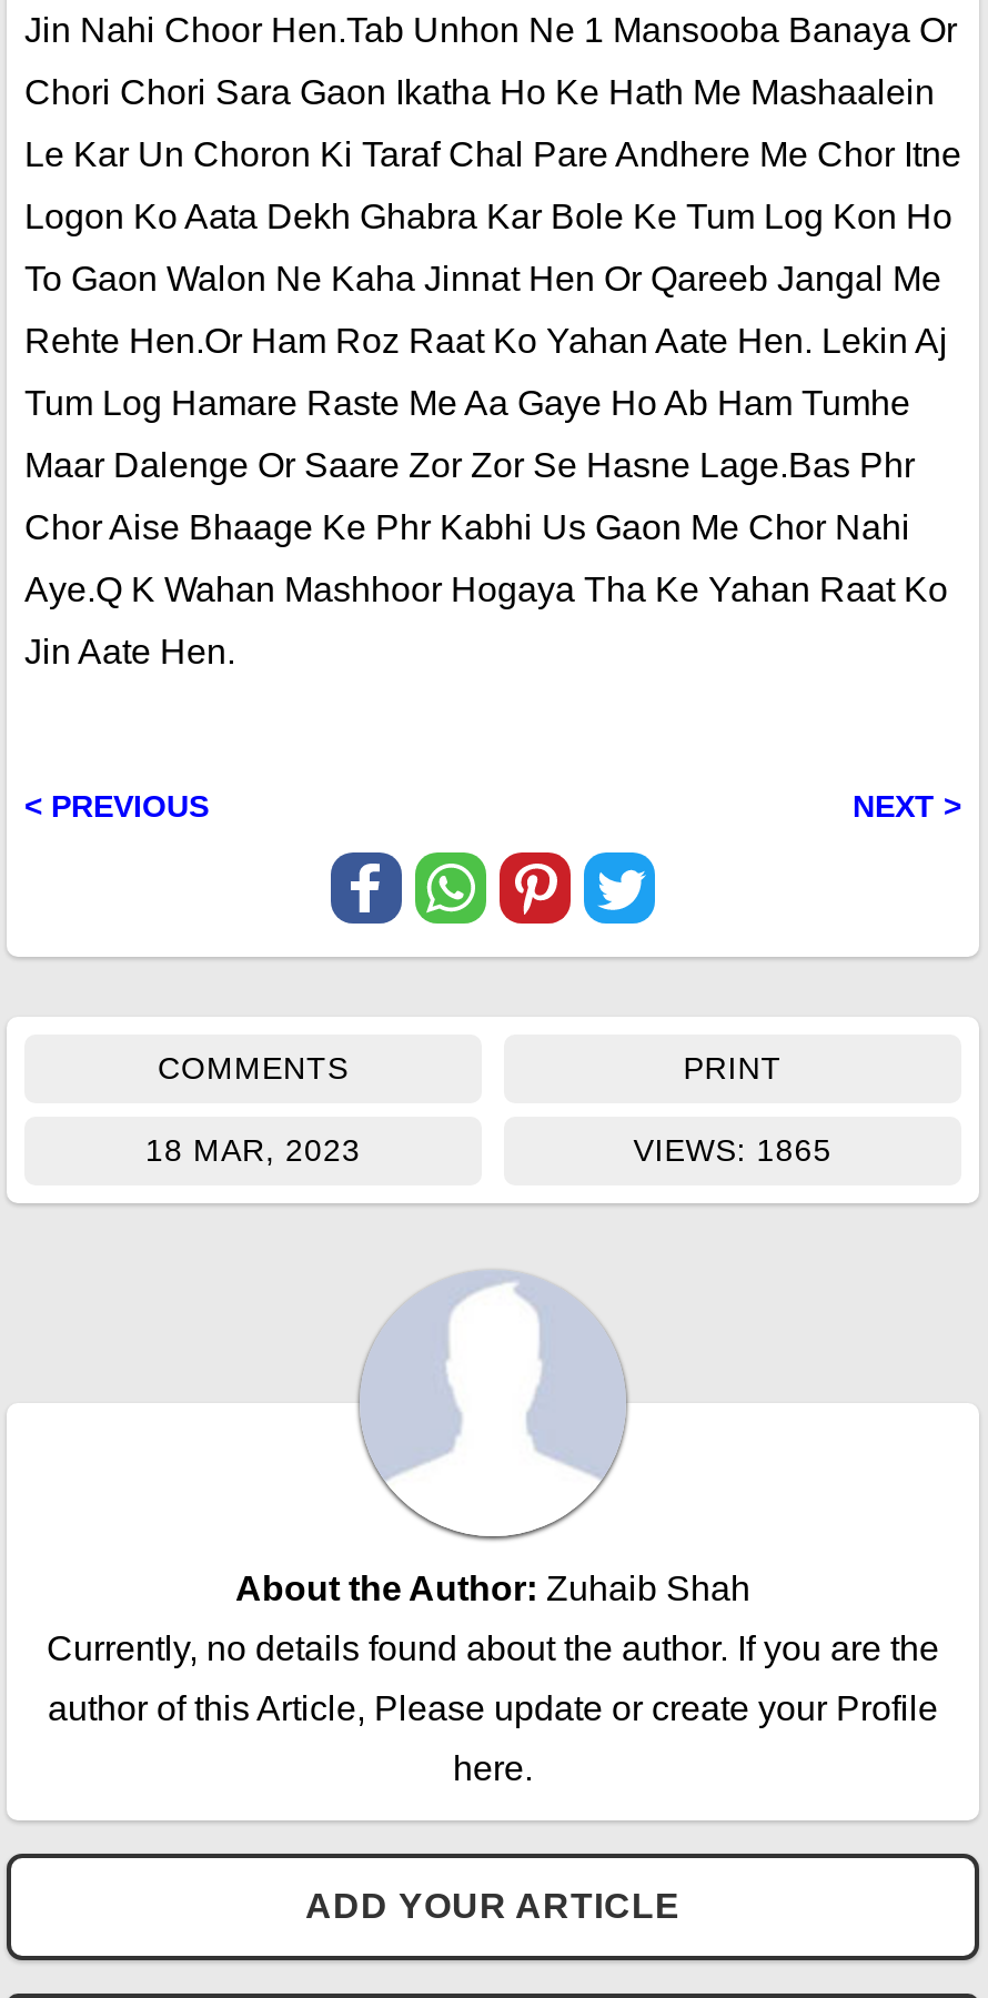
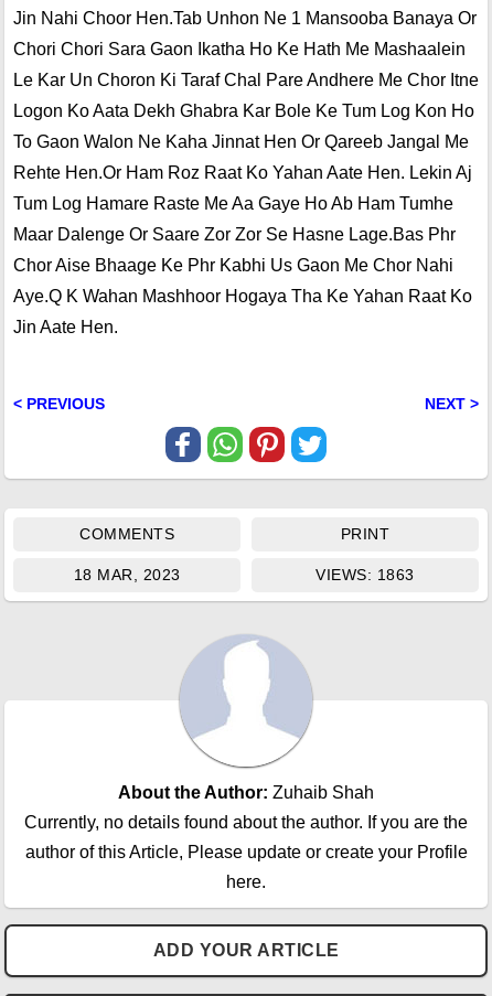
- VIEWS: 1865
+ VIEWS: 1863
